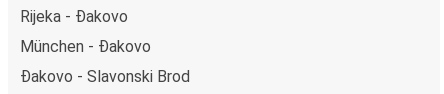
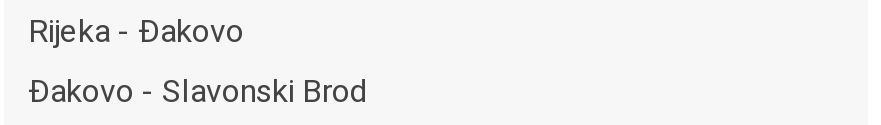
- München - Đakovo
